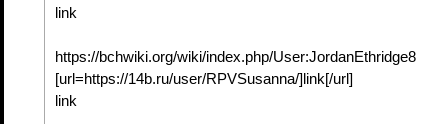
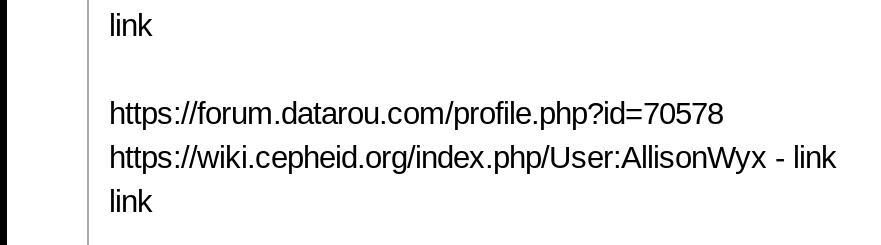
- https://bchwiki.org/wiki/index.php/User:JordanEthridge8
- [url=https://14b.ru/user/RPVSusanna/]link[/url]
+ https://forum.datarou.com/profile.php?id=70578
+ https://wiki.cepheid.org/index.php/User:AllisonWyx - link
